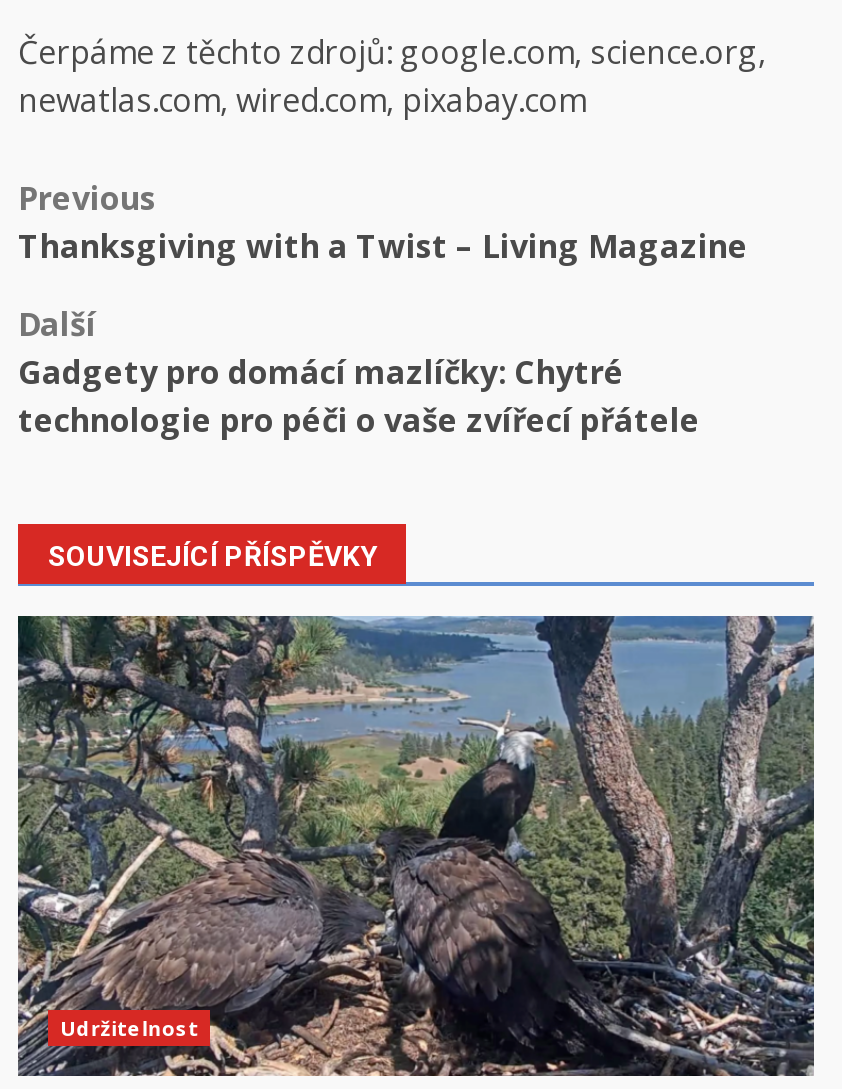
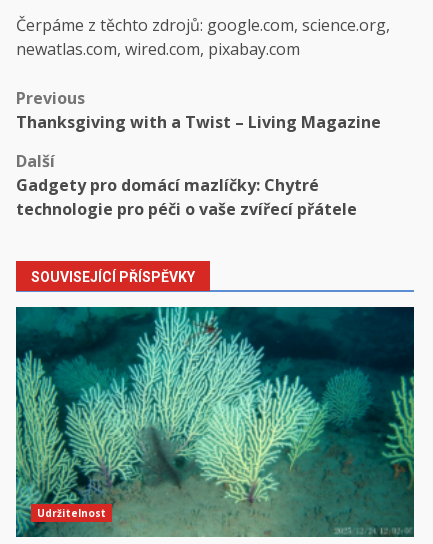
- [image]
+ [image]
